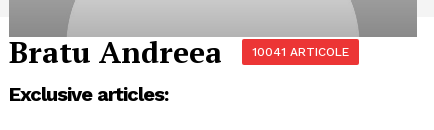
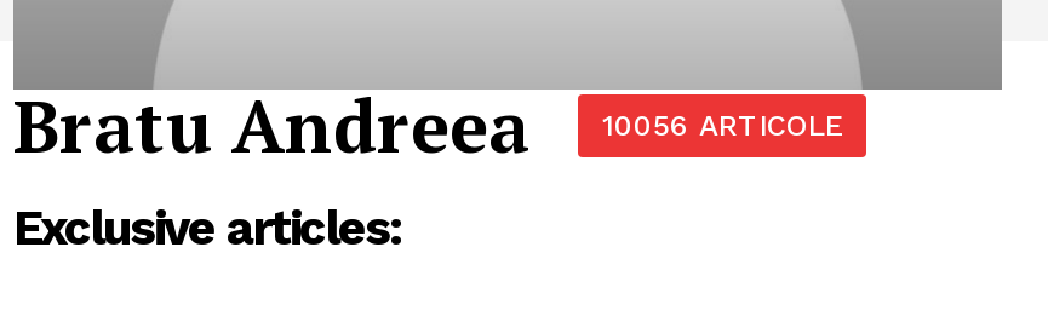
- 10041 ARTICOLE
+ 10056 ARTICOLE
